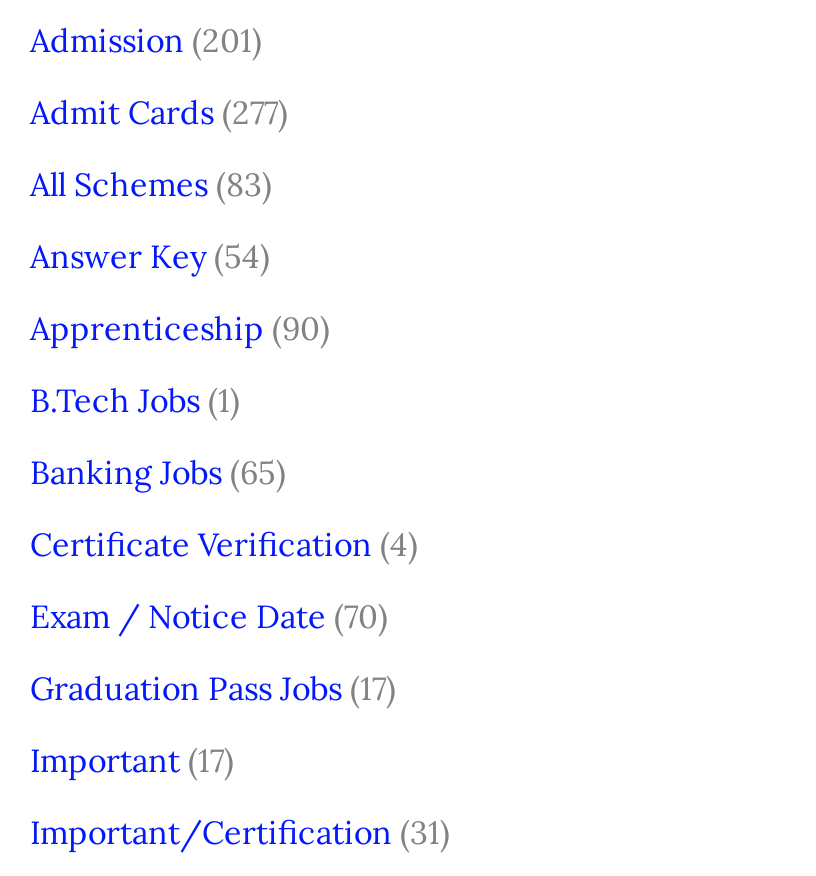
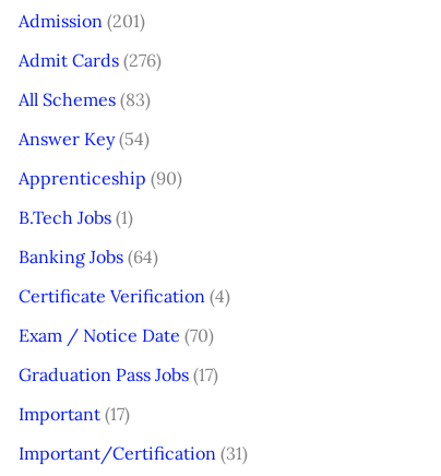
- Admit Cards (277)
+ Admit Cards (276)

- Banking Jobs (65)
+ Banking Jobs (64)
